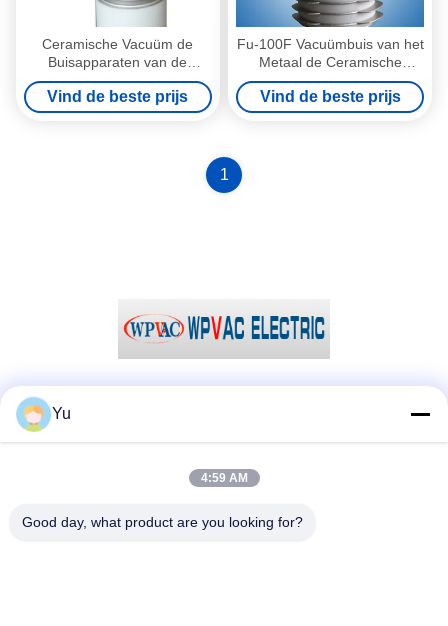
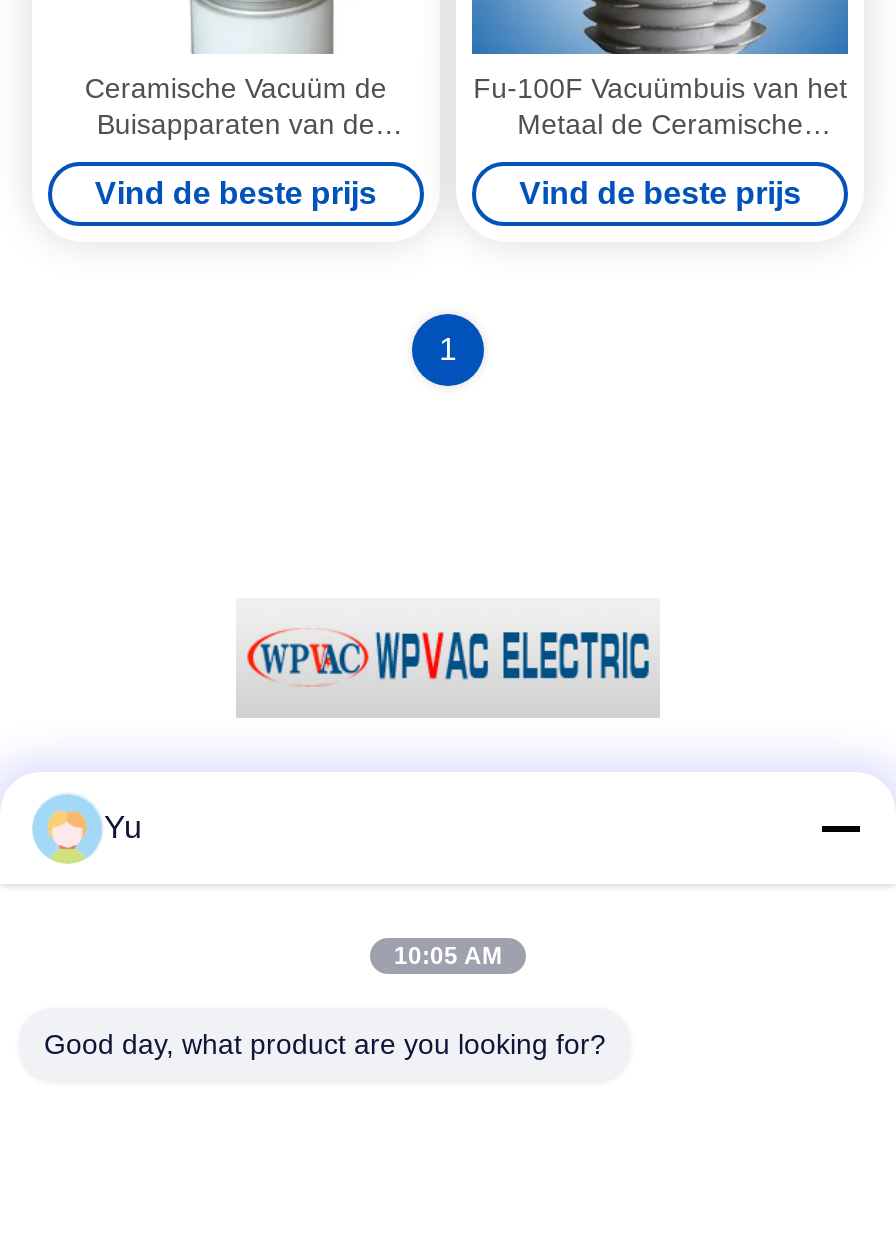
- 4:59 AM
+ 10:05 AM
